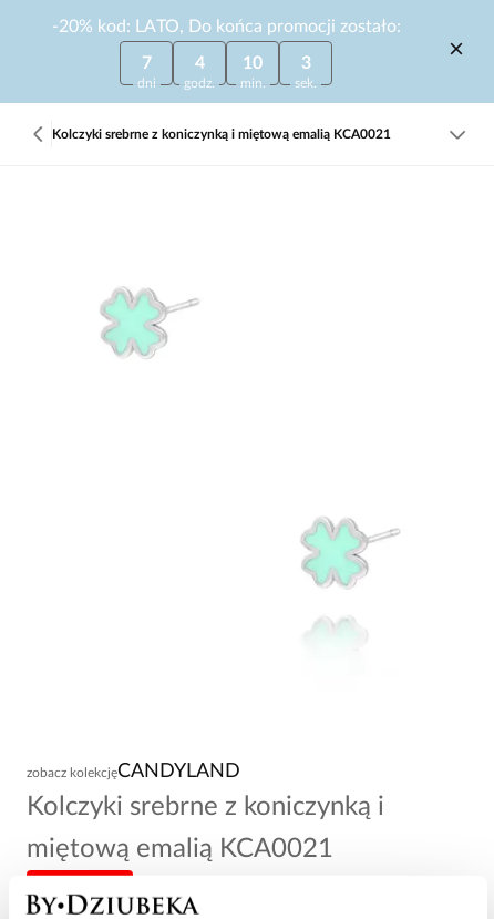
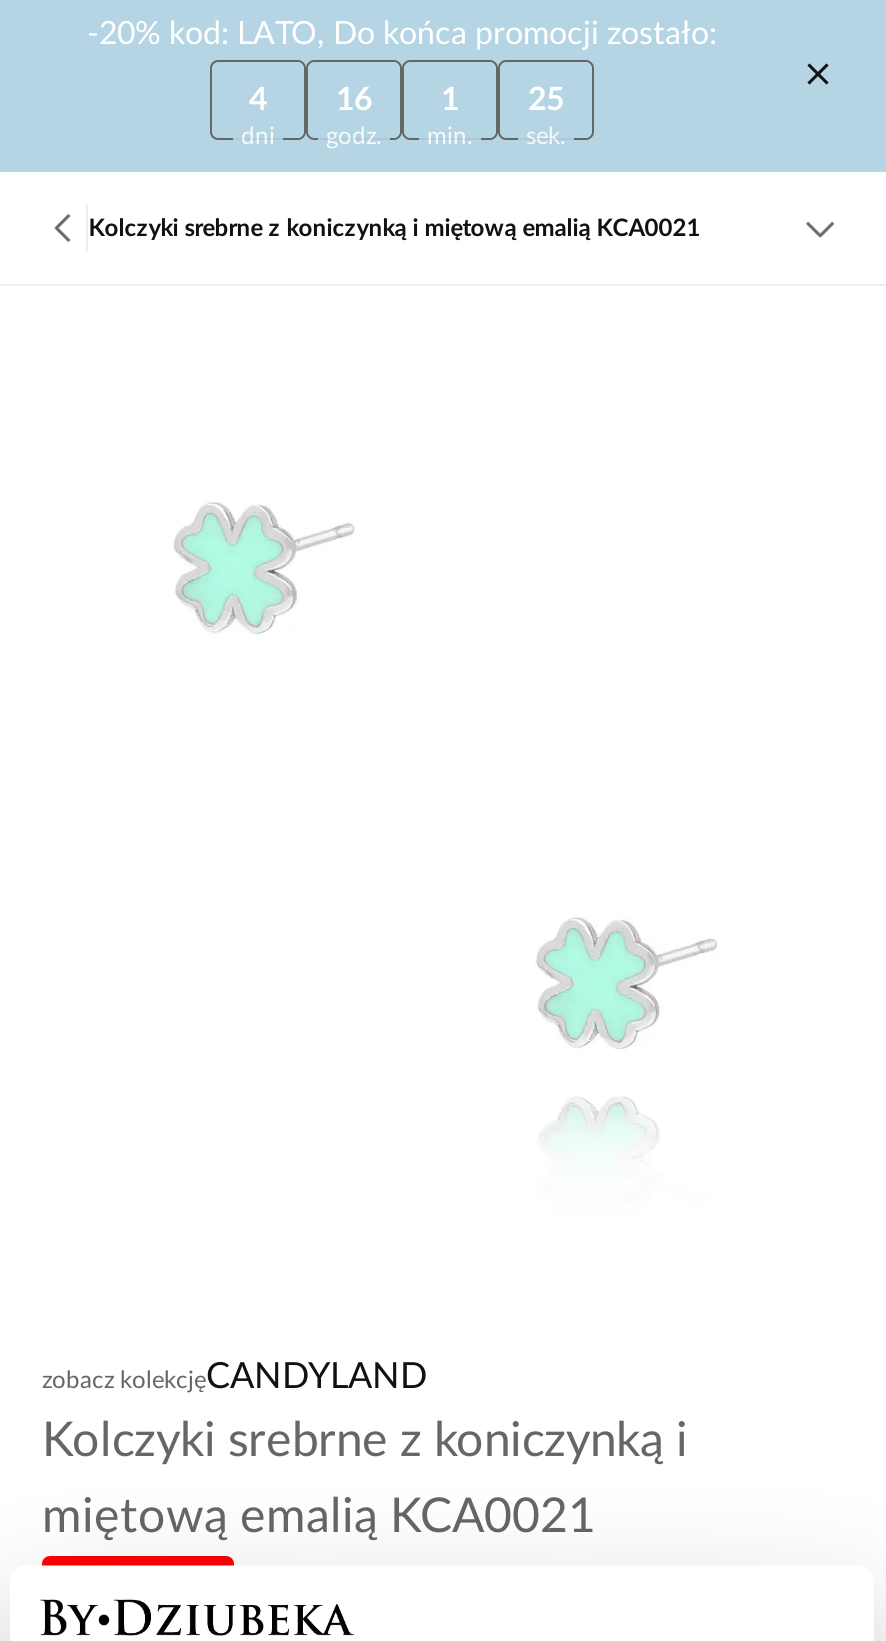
- 7
+ 4

- 4
+ 16

- 10
+ 1

- 3
+ 25
